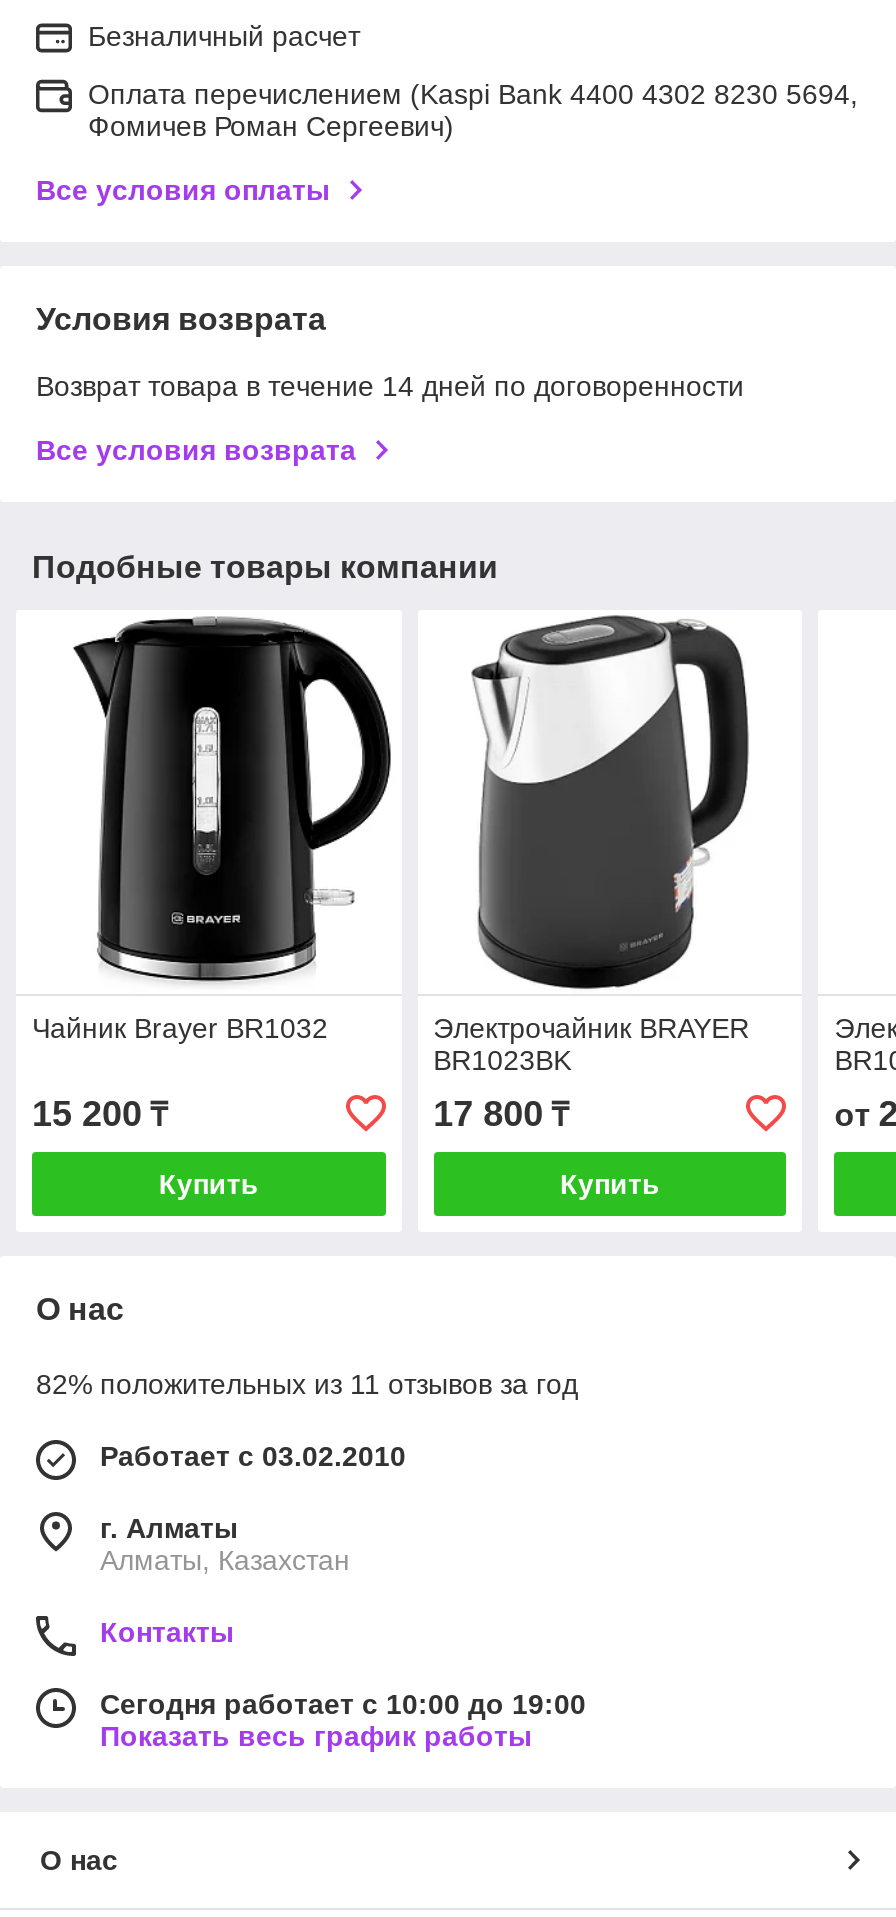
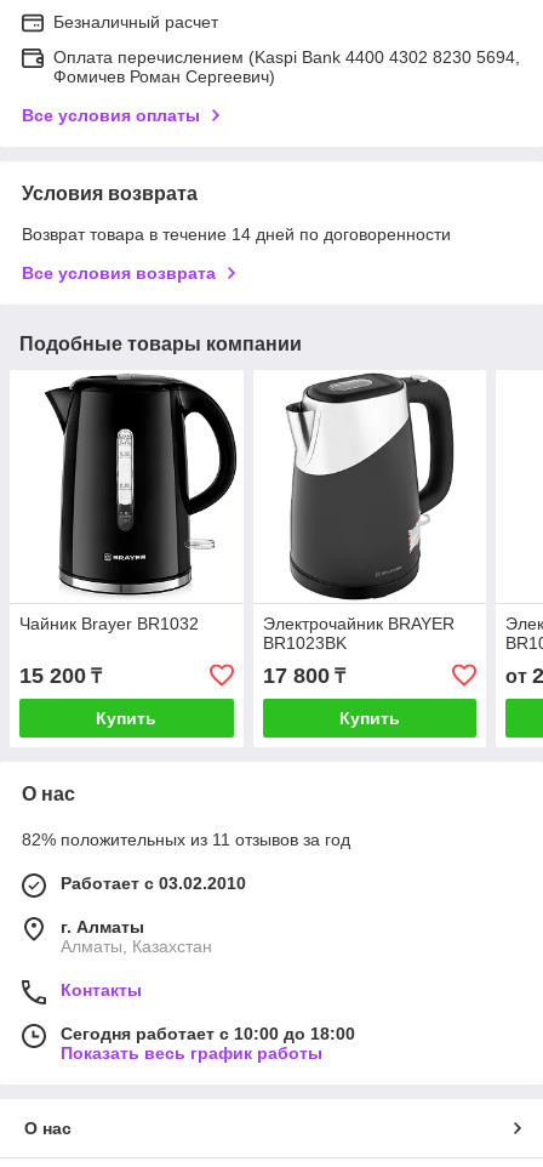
- Сегодня работает с 10:00 до 19:00
+ Сегодня работает с 10:00 до 18:00
